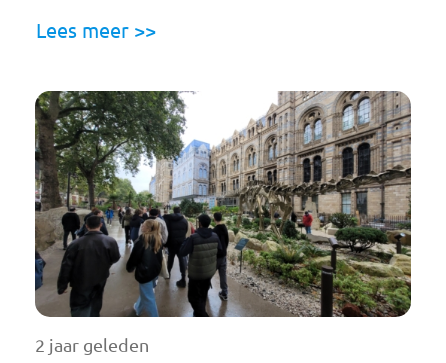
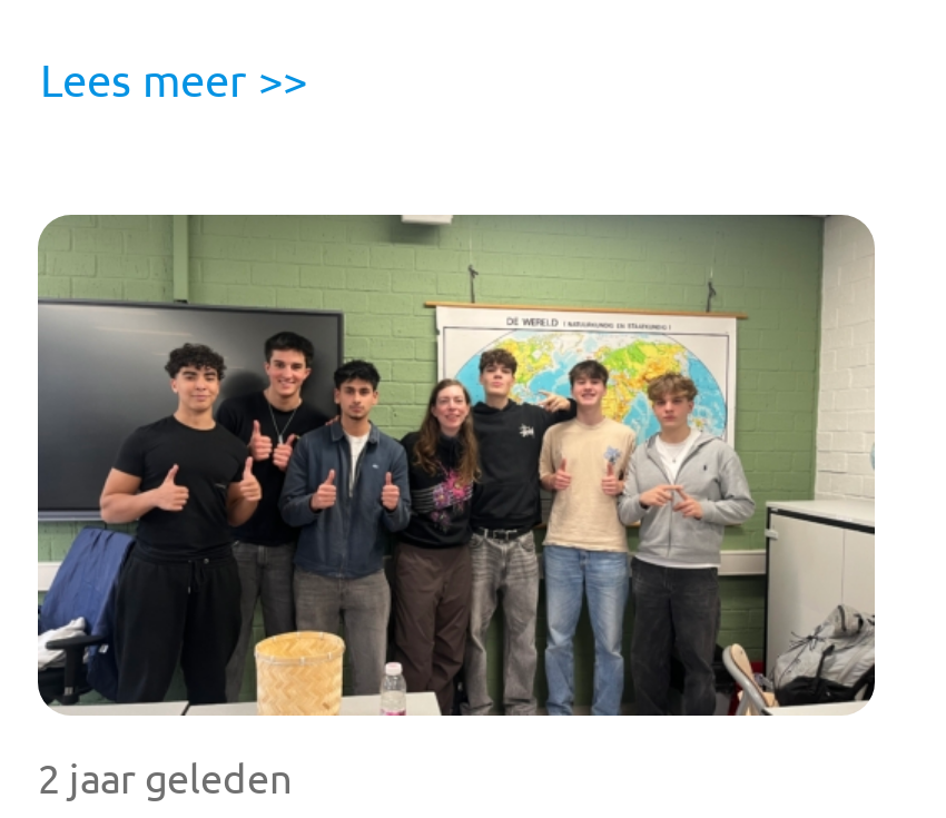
- [image]
+ [image]
